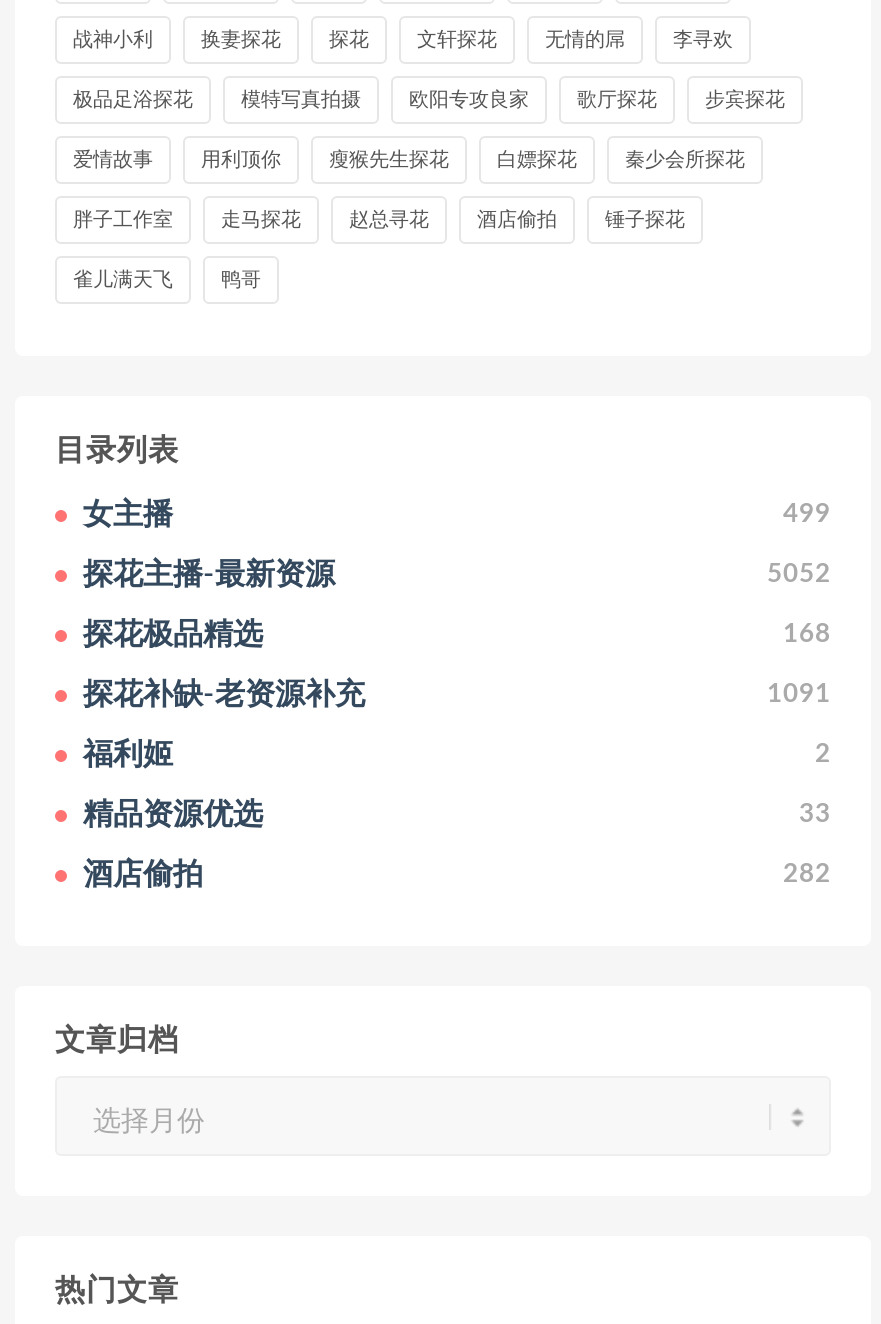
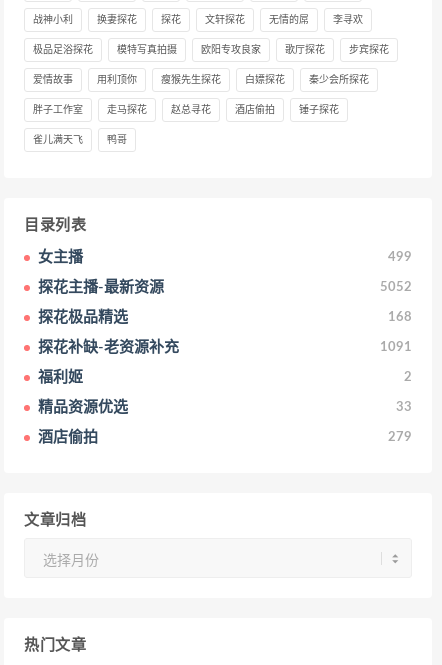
- 282
+ 279
